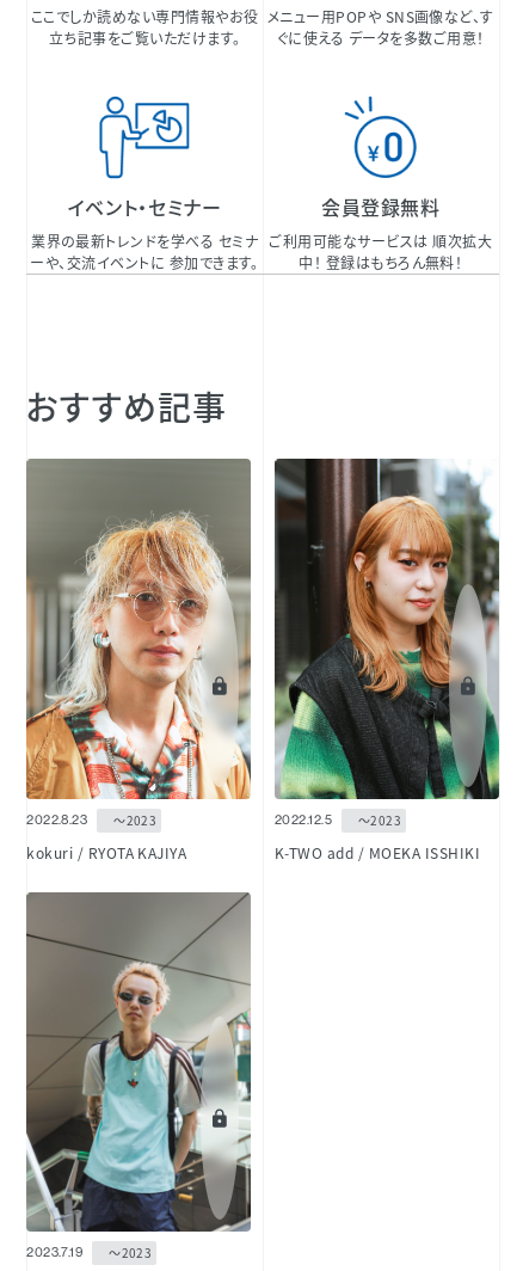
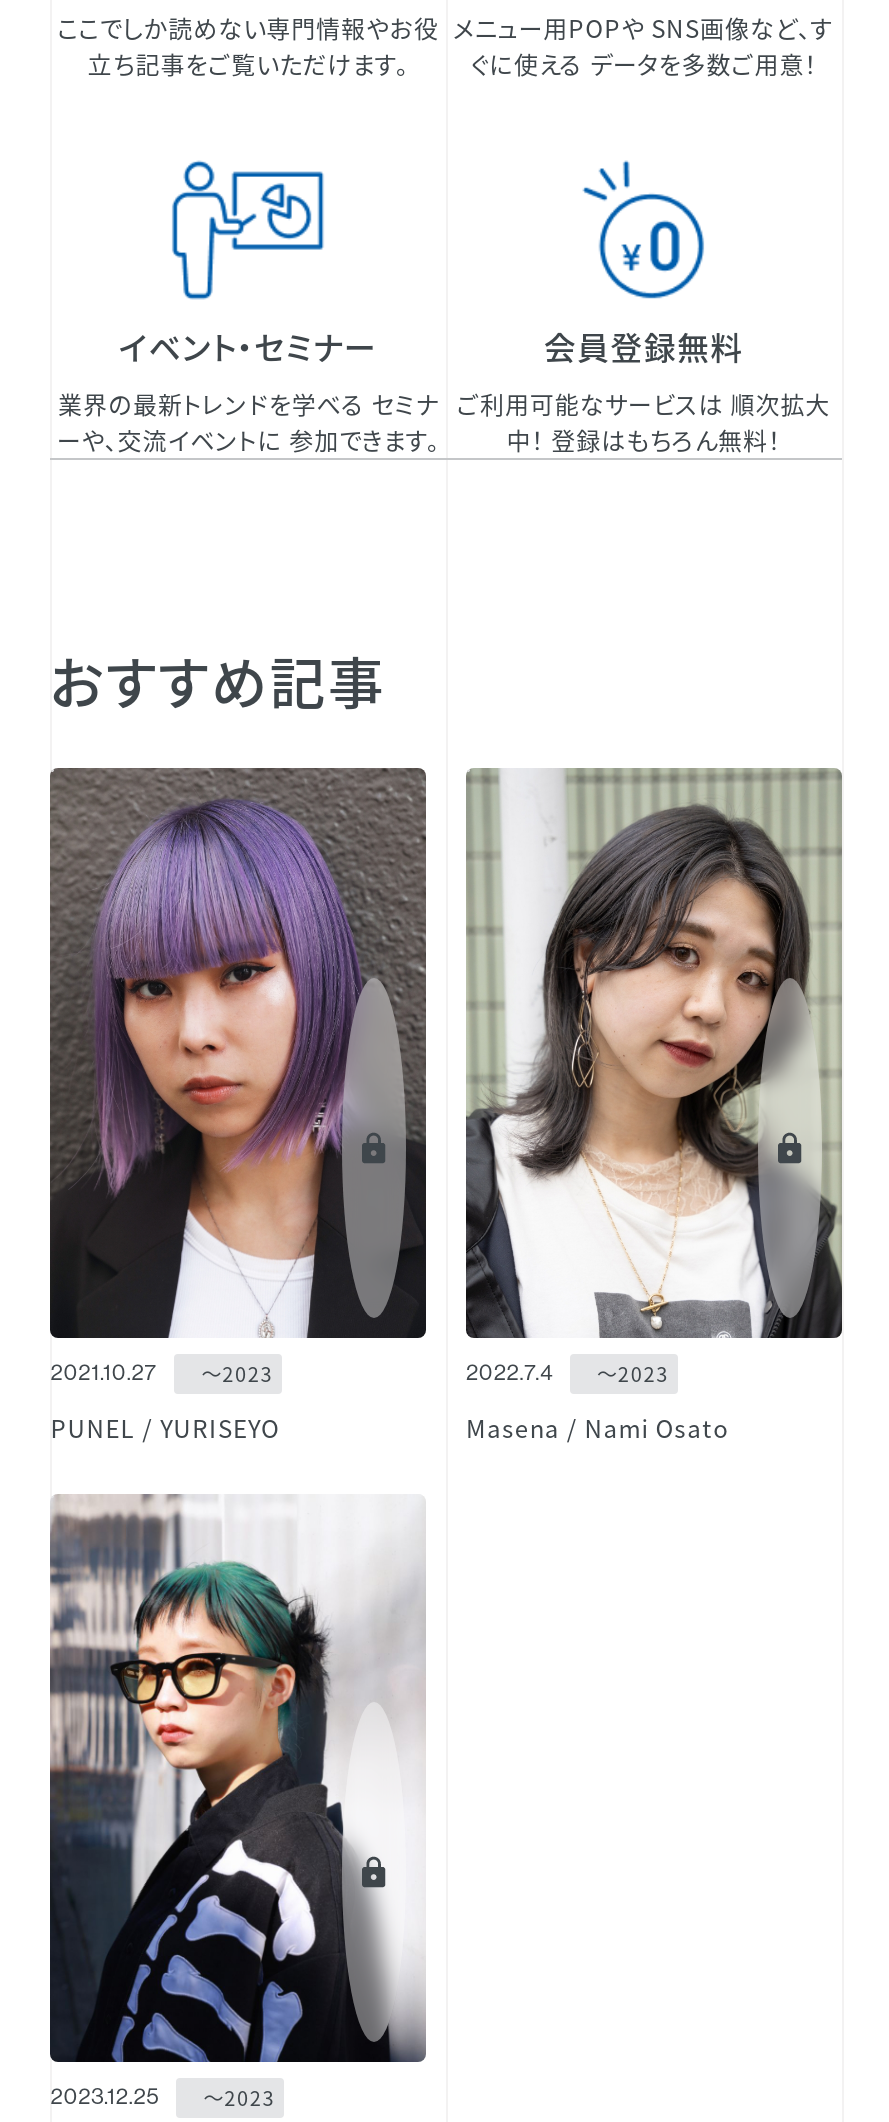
- [image]
- 2022.8.23 ～2023
+ [image]
+ 2021.10.27 ～2023

- [image]
- 2022.12.5 ～2023
+ [image]
+ 2022.7.4 ～2023

- kokuri / RYOTA KAJIYA
+ PUNEL / YURISEYO

- K-TWO add / MOEKA ISSHIKI
+ Masena / Nami Osato

- [image]
- 2023.7.19 ～2023
+ [image]
+ 2023.12.25 ～2023
